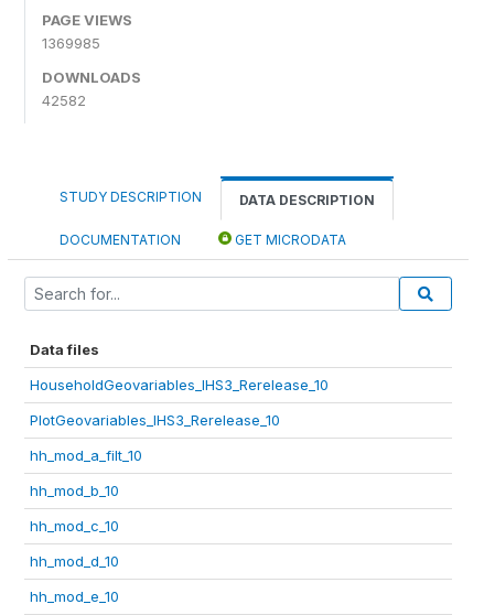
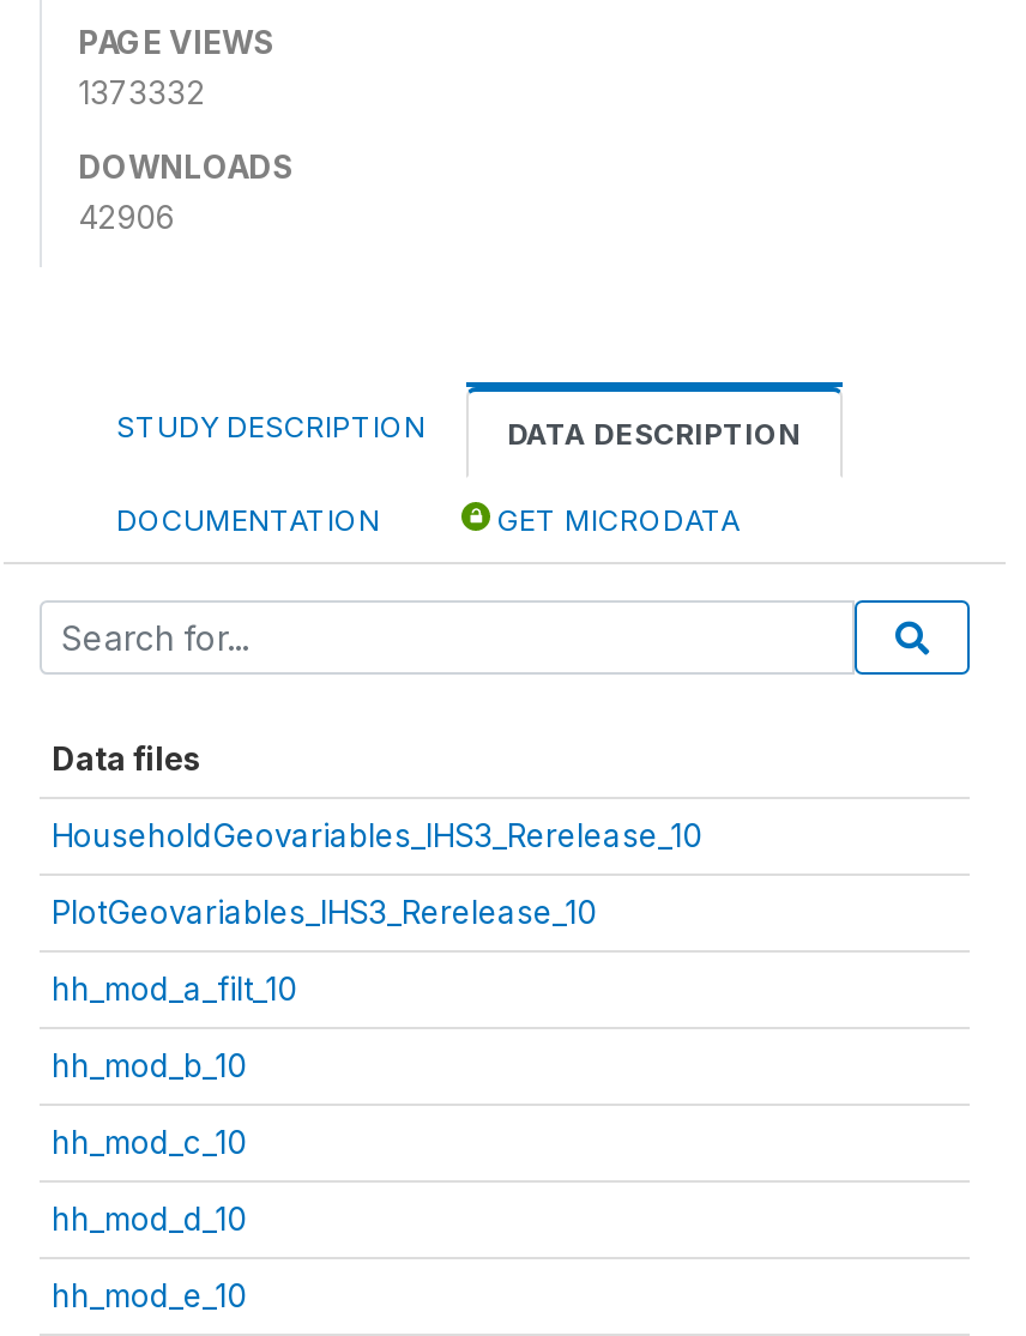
- 1369985
+ 1373332

- 42582
+ 42906
